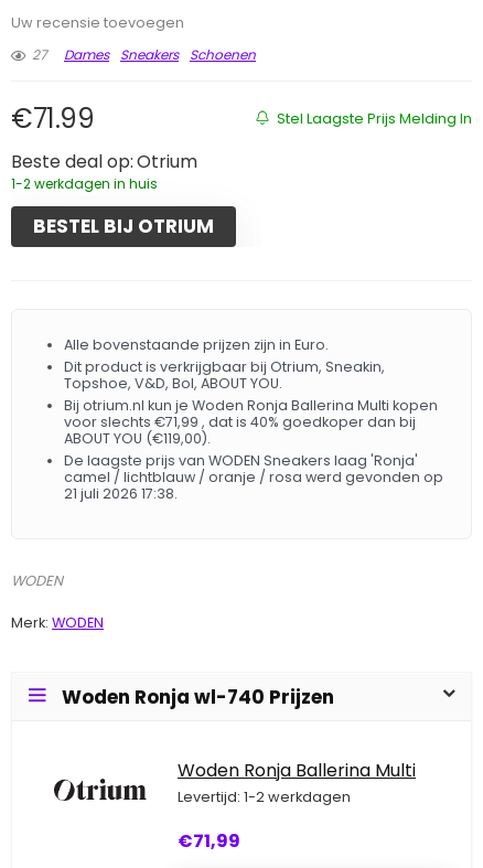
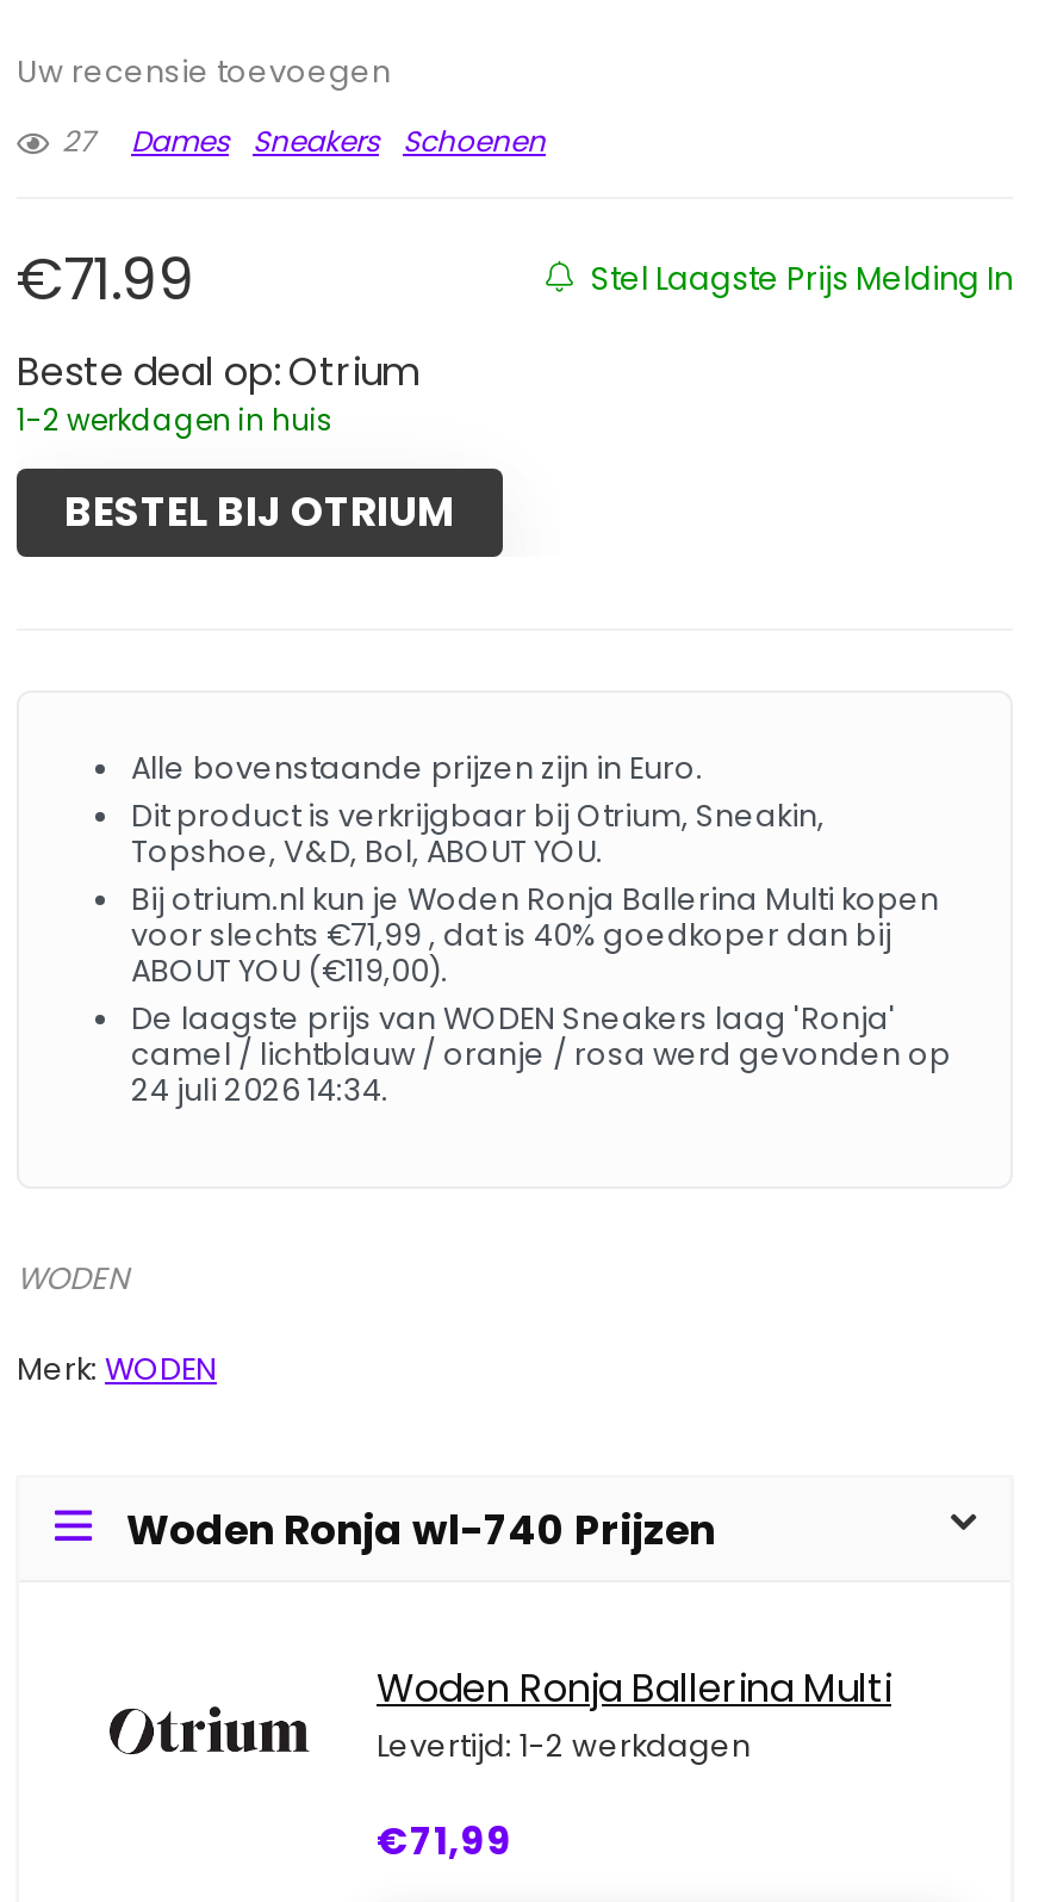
- 21 juli 2026 17:38.
+ 24 juli 2026 14:34.
